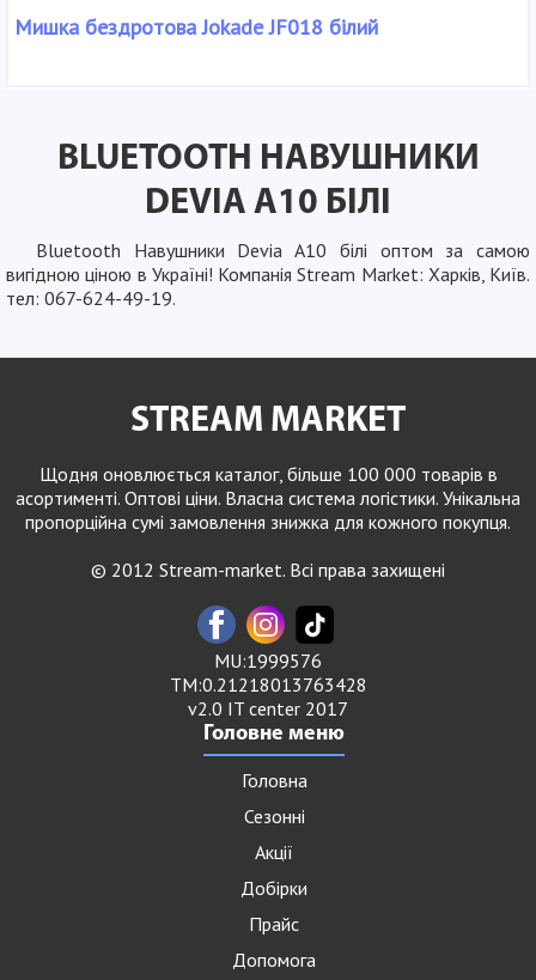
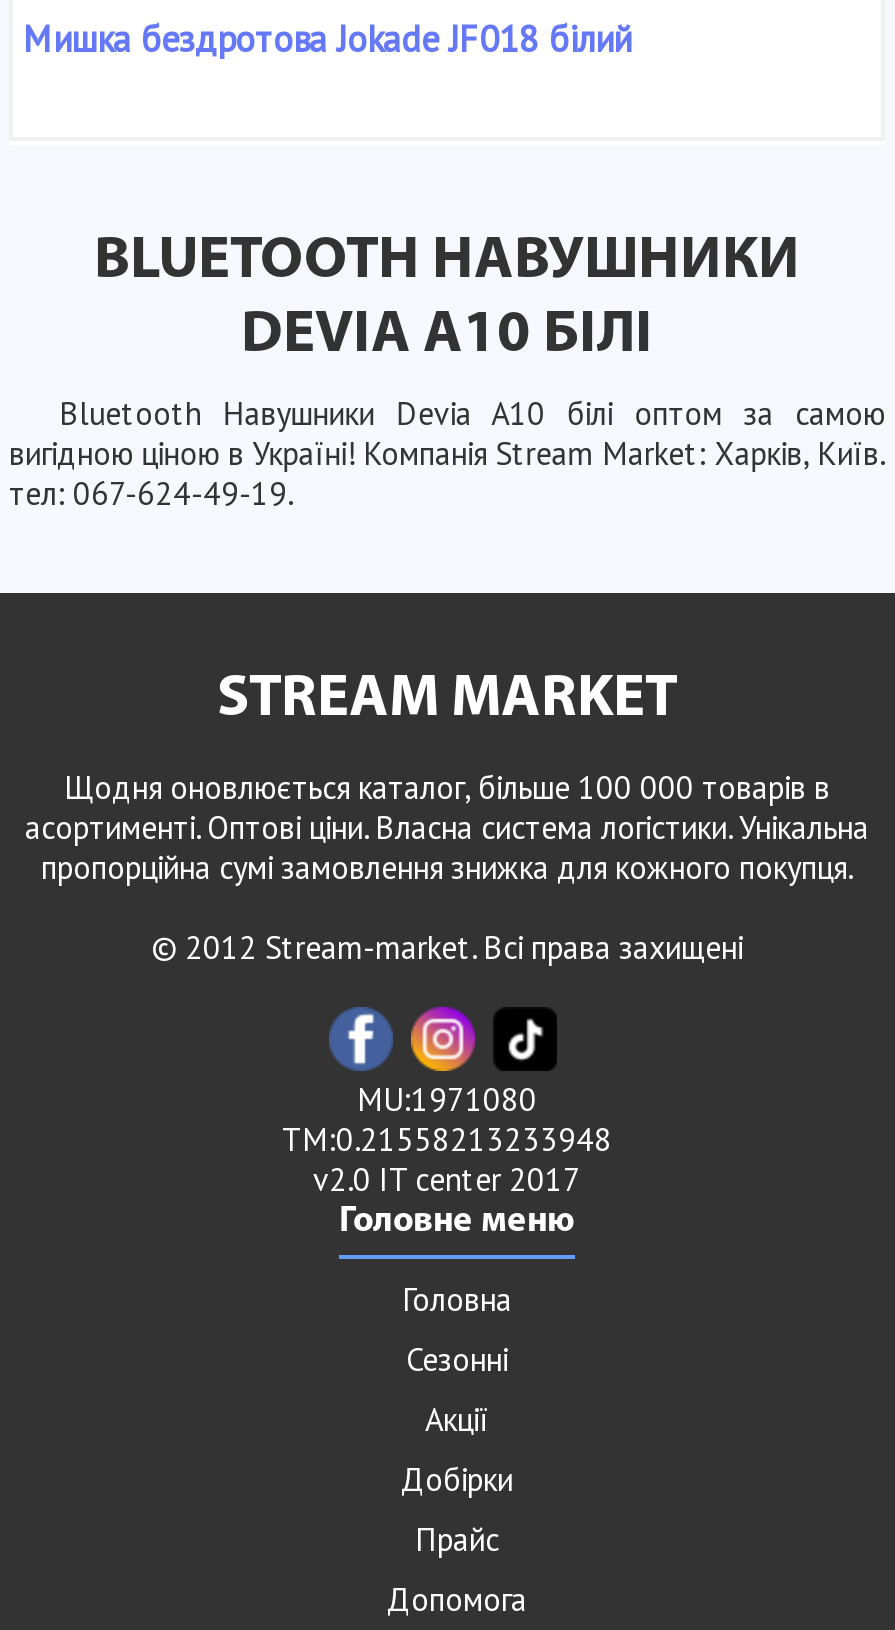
- MU:1999576
- TM:0.21218013763428
+ MU:1971080
+ TM:0.21558213233948
